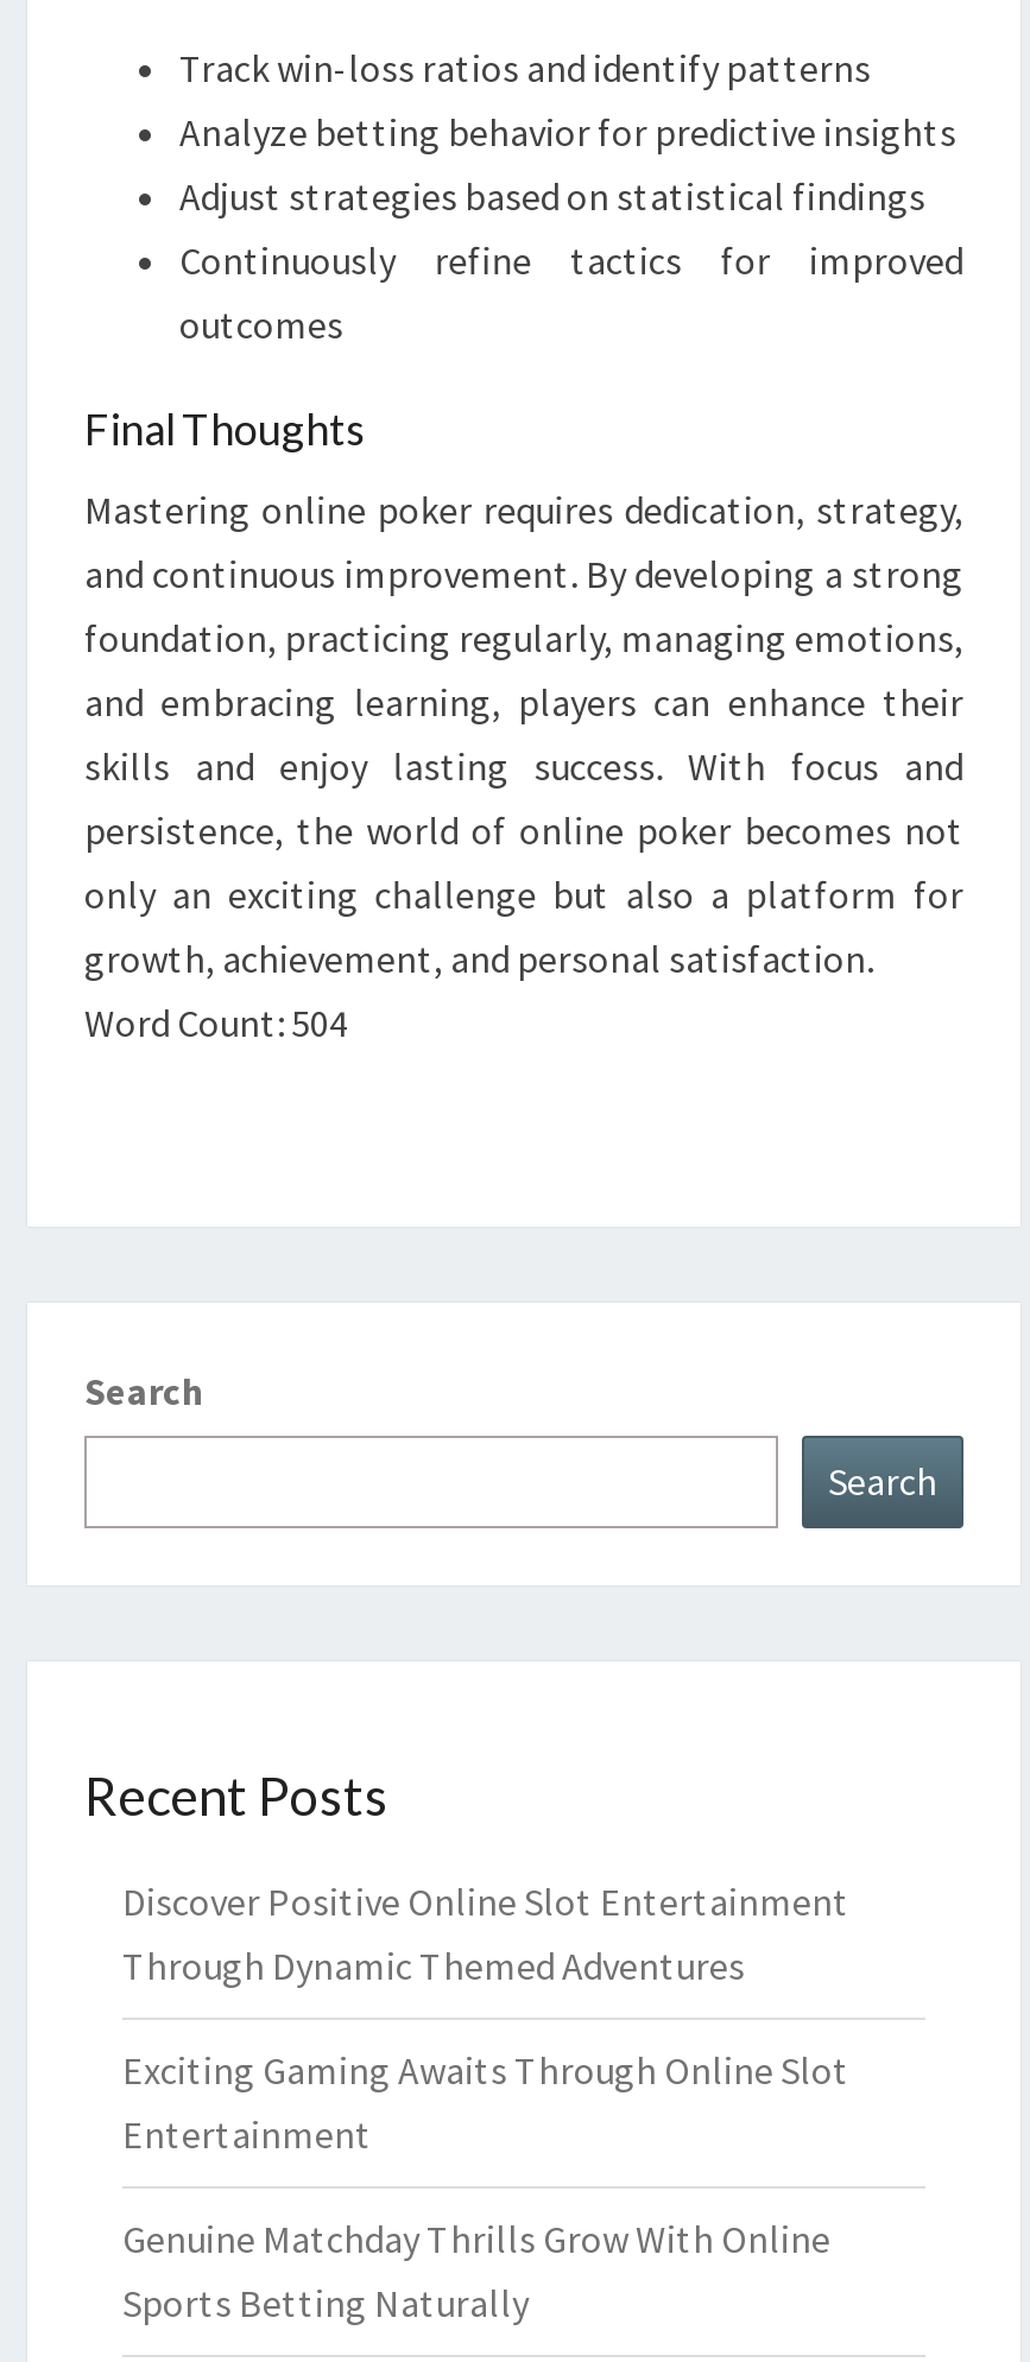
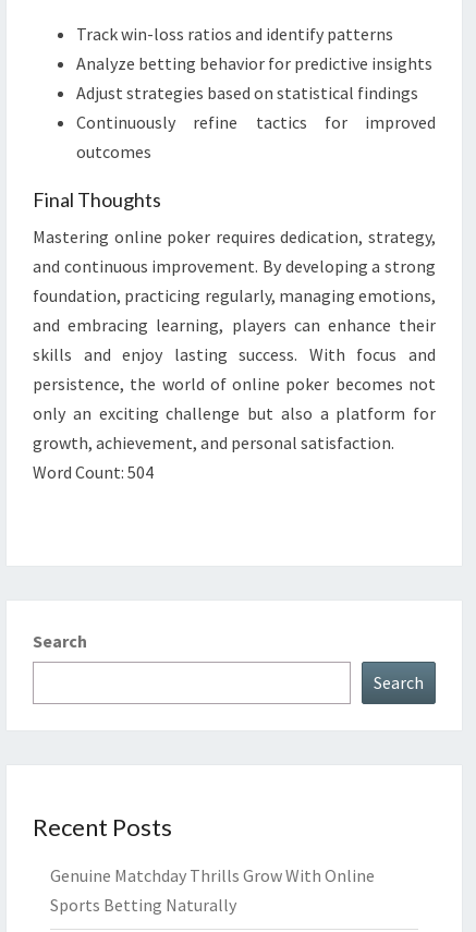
- Discover Positive Online Slot Entertainment
- Through Dynamic Themed Adventures
- Exciting Gaming Awaits Through Online Slot
- Entertainment
